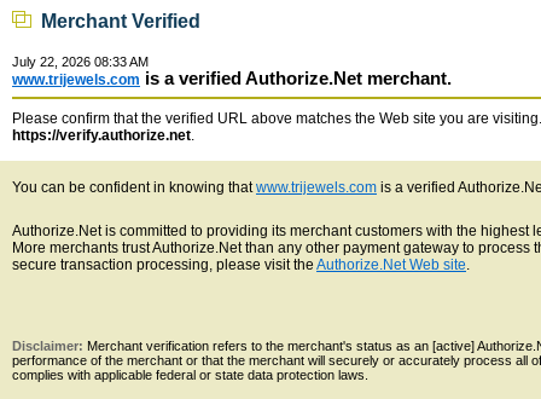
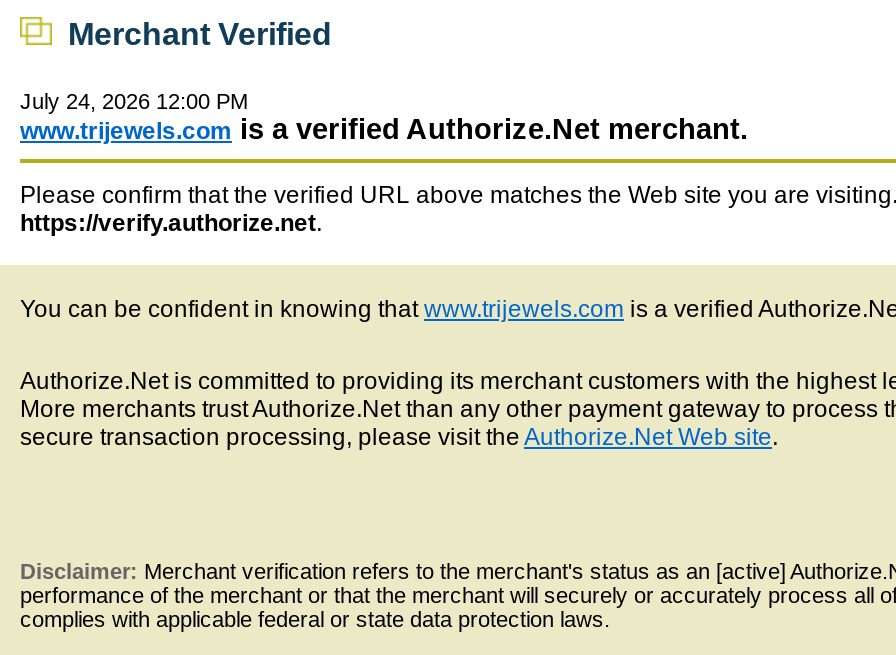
- July 22, 2026 08:33 AM
+ July 24, 2026 12:00 PM
